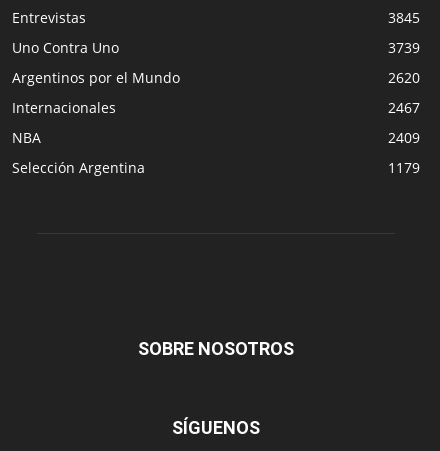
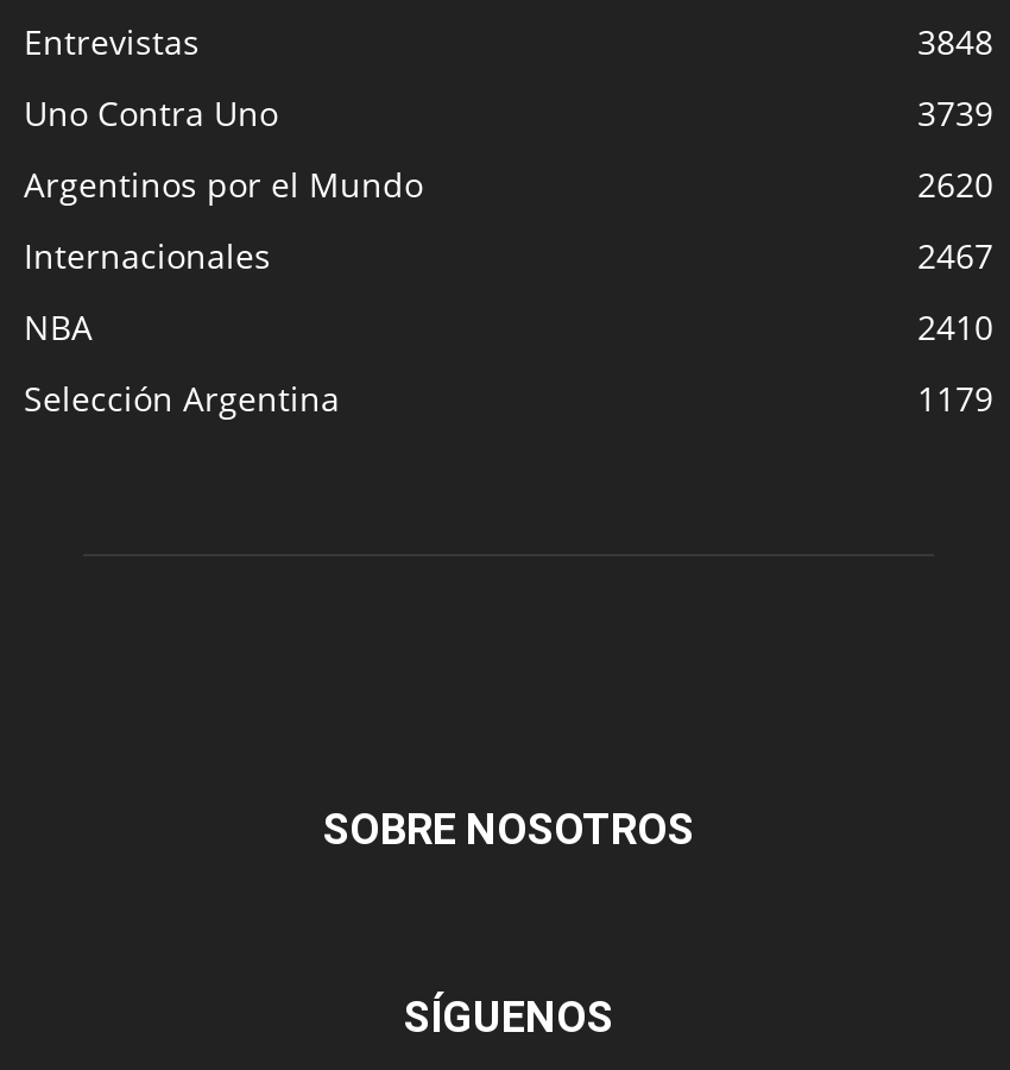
- 3845
+ 3848

- 2409
+ 2410
